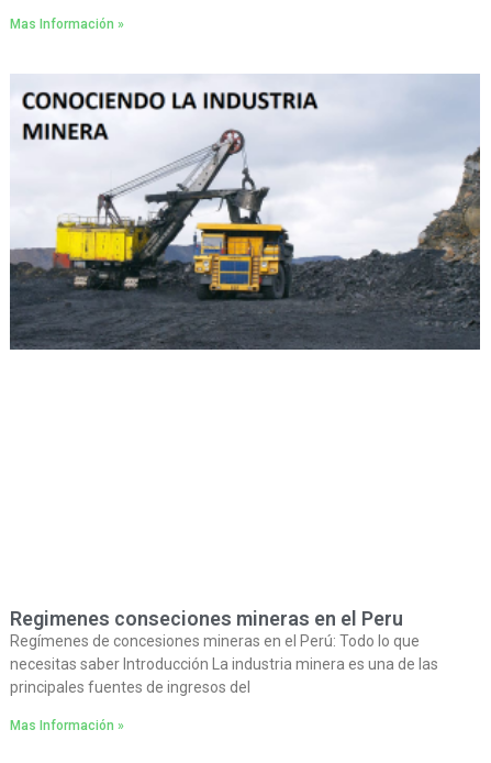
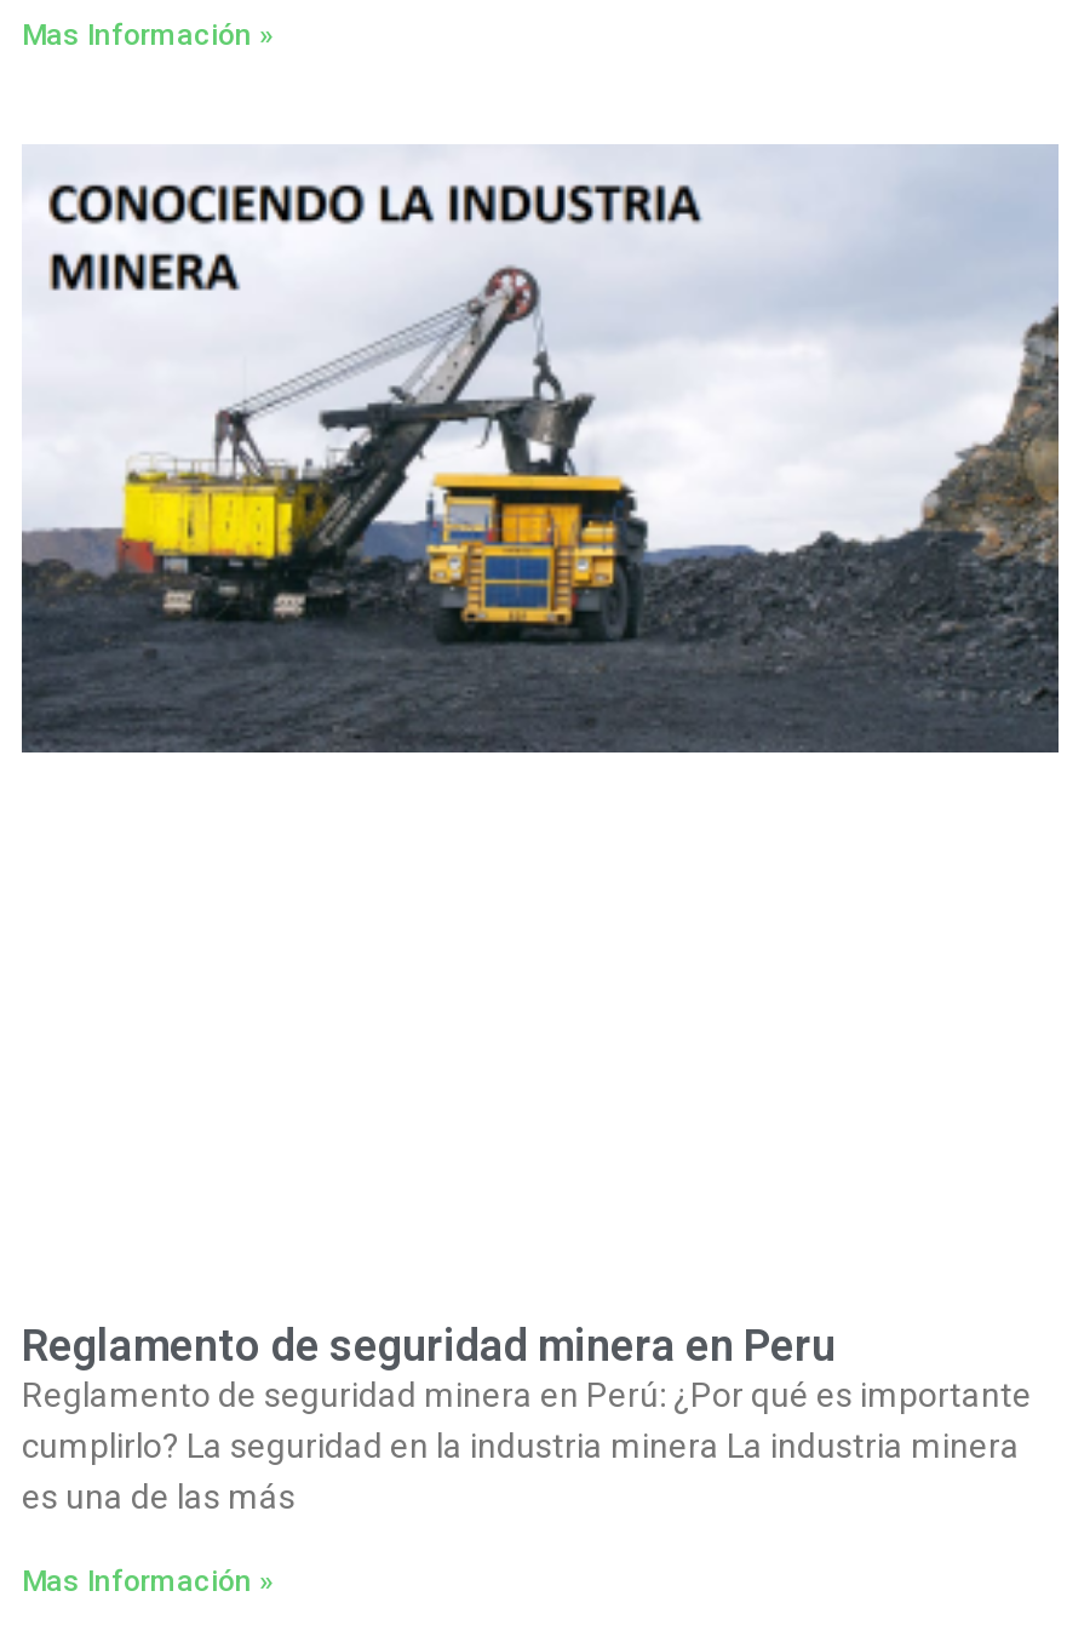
- Regimenes conseciones mineras en el Peru
- Regímenes de concesiones mineras en el Perú: Todo lo que
- necesitas saber Introducción La industria minera es una de las
- principales fuentes de ingresos del
+ Reglamento de seguridad minera en Peru
+ Reglamento de seguridad minera en Perú: ¿Por qué es importante
+ cumplirlo? La seguridad en la industria minera La industria minera
+ es una de las más
